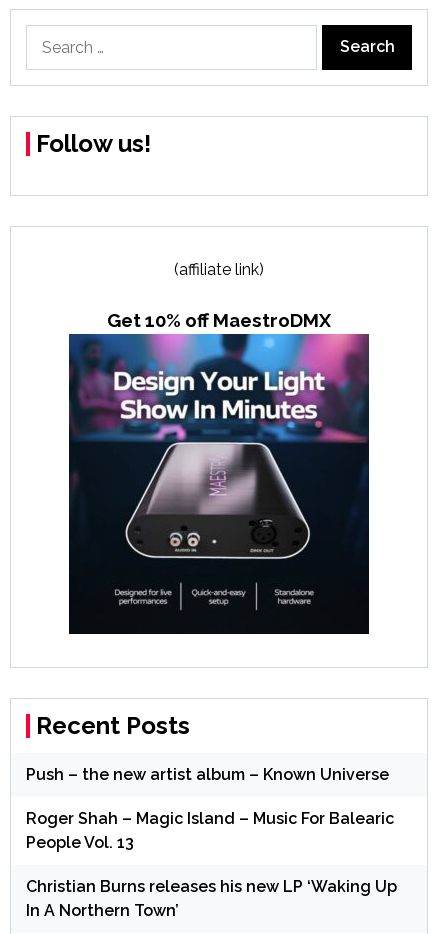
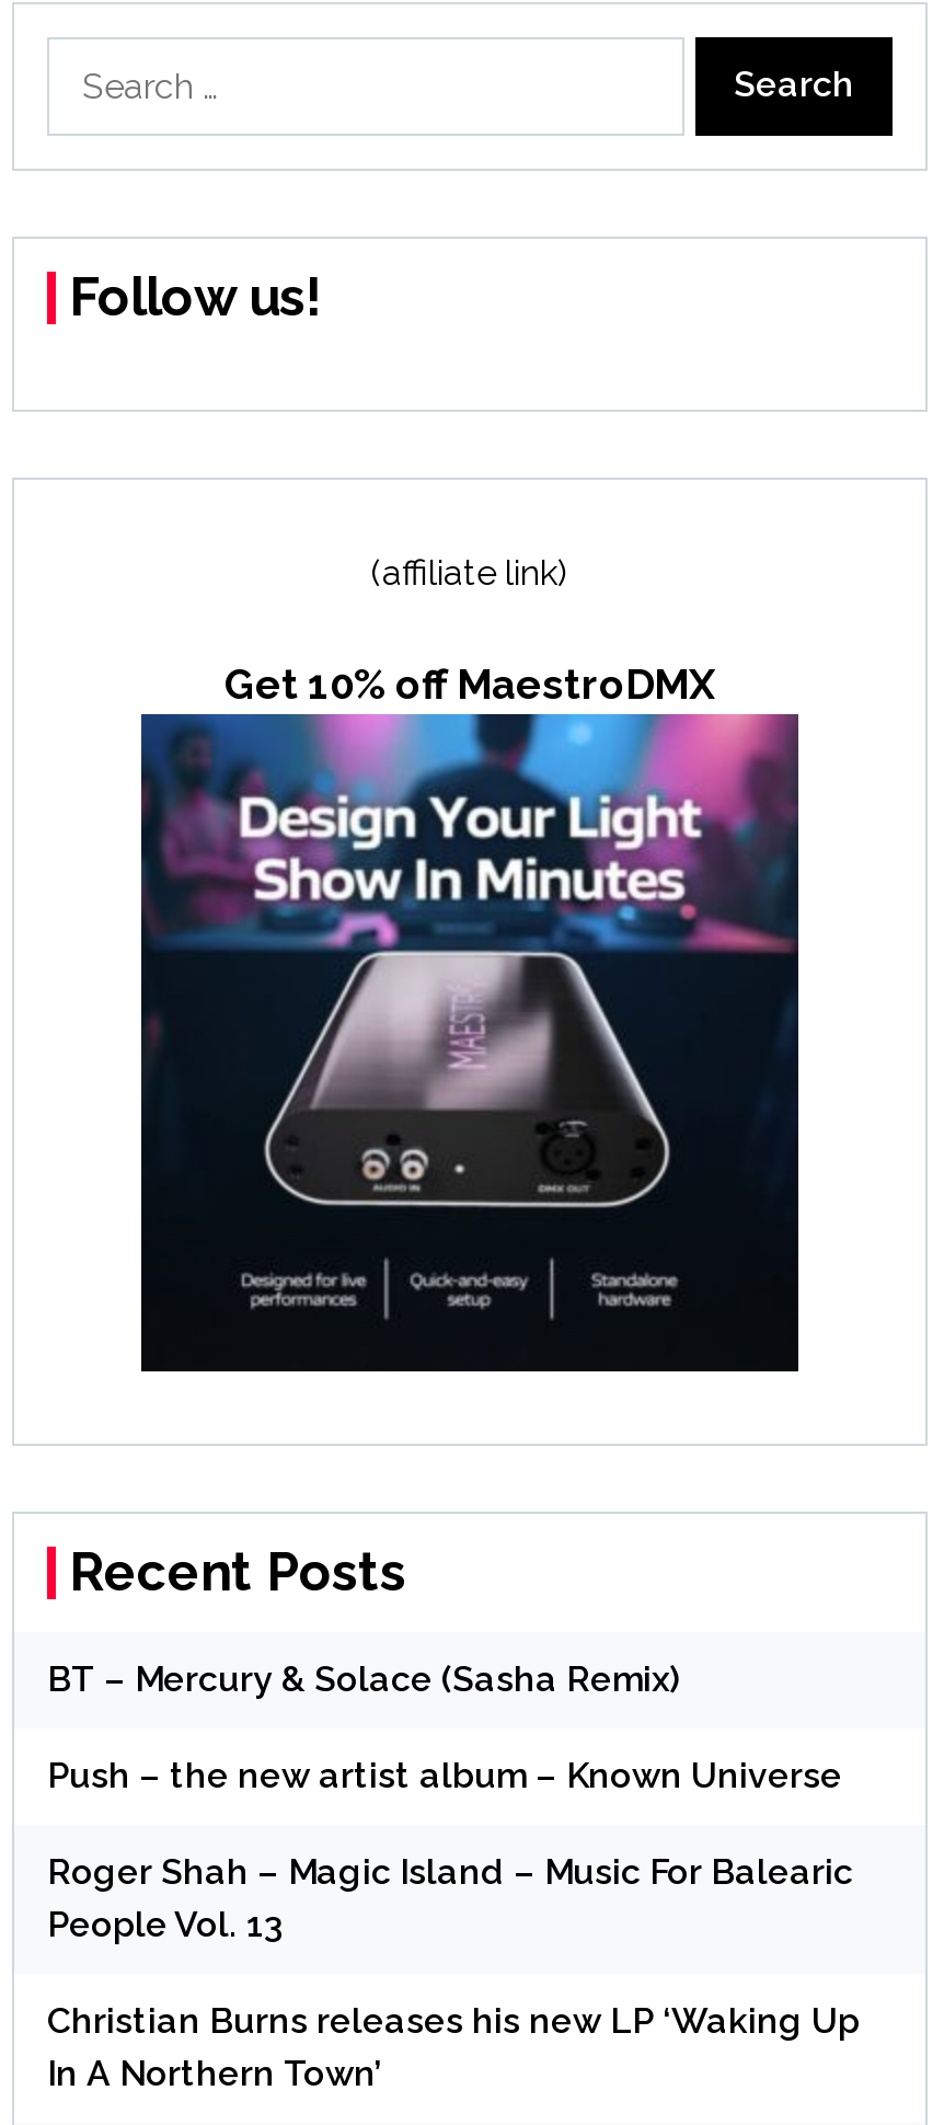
+ BT – Mercury & Solace (Sasha Remix)
